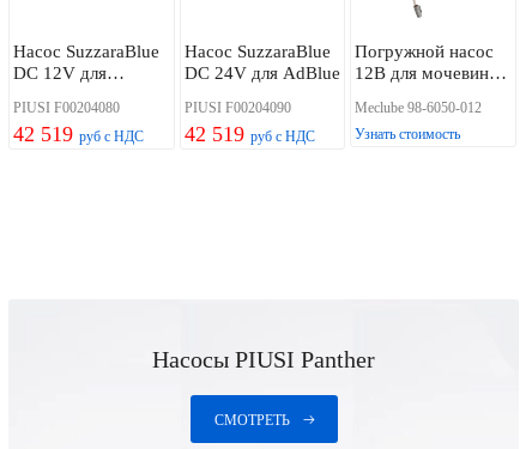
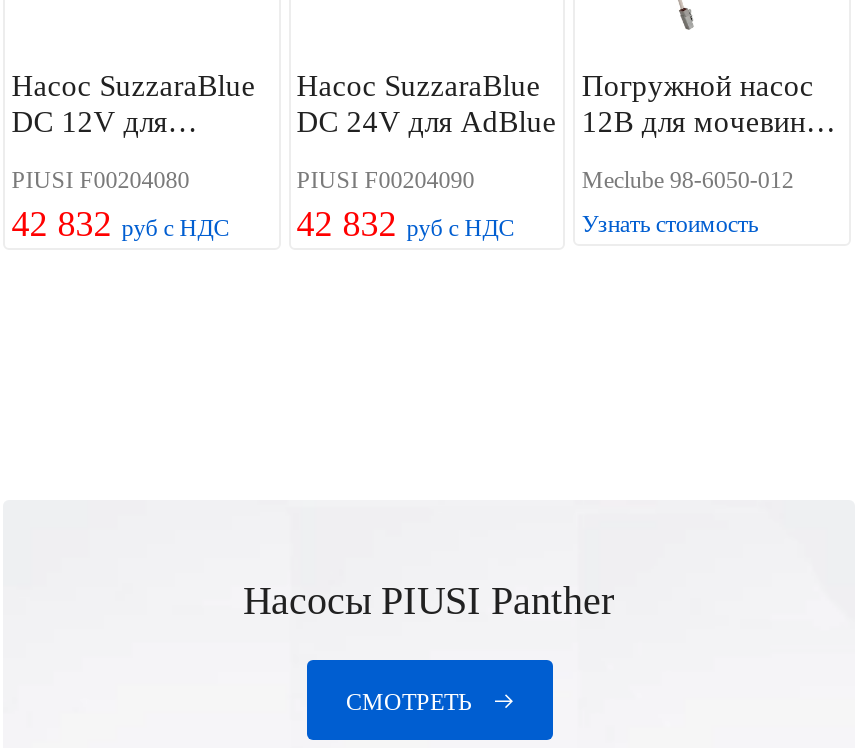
- 42 519 руб с НДС
+ 42 832 руб с НДС

- 42 519 руб с НДС
+ 42 832 руб с НДС
